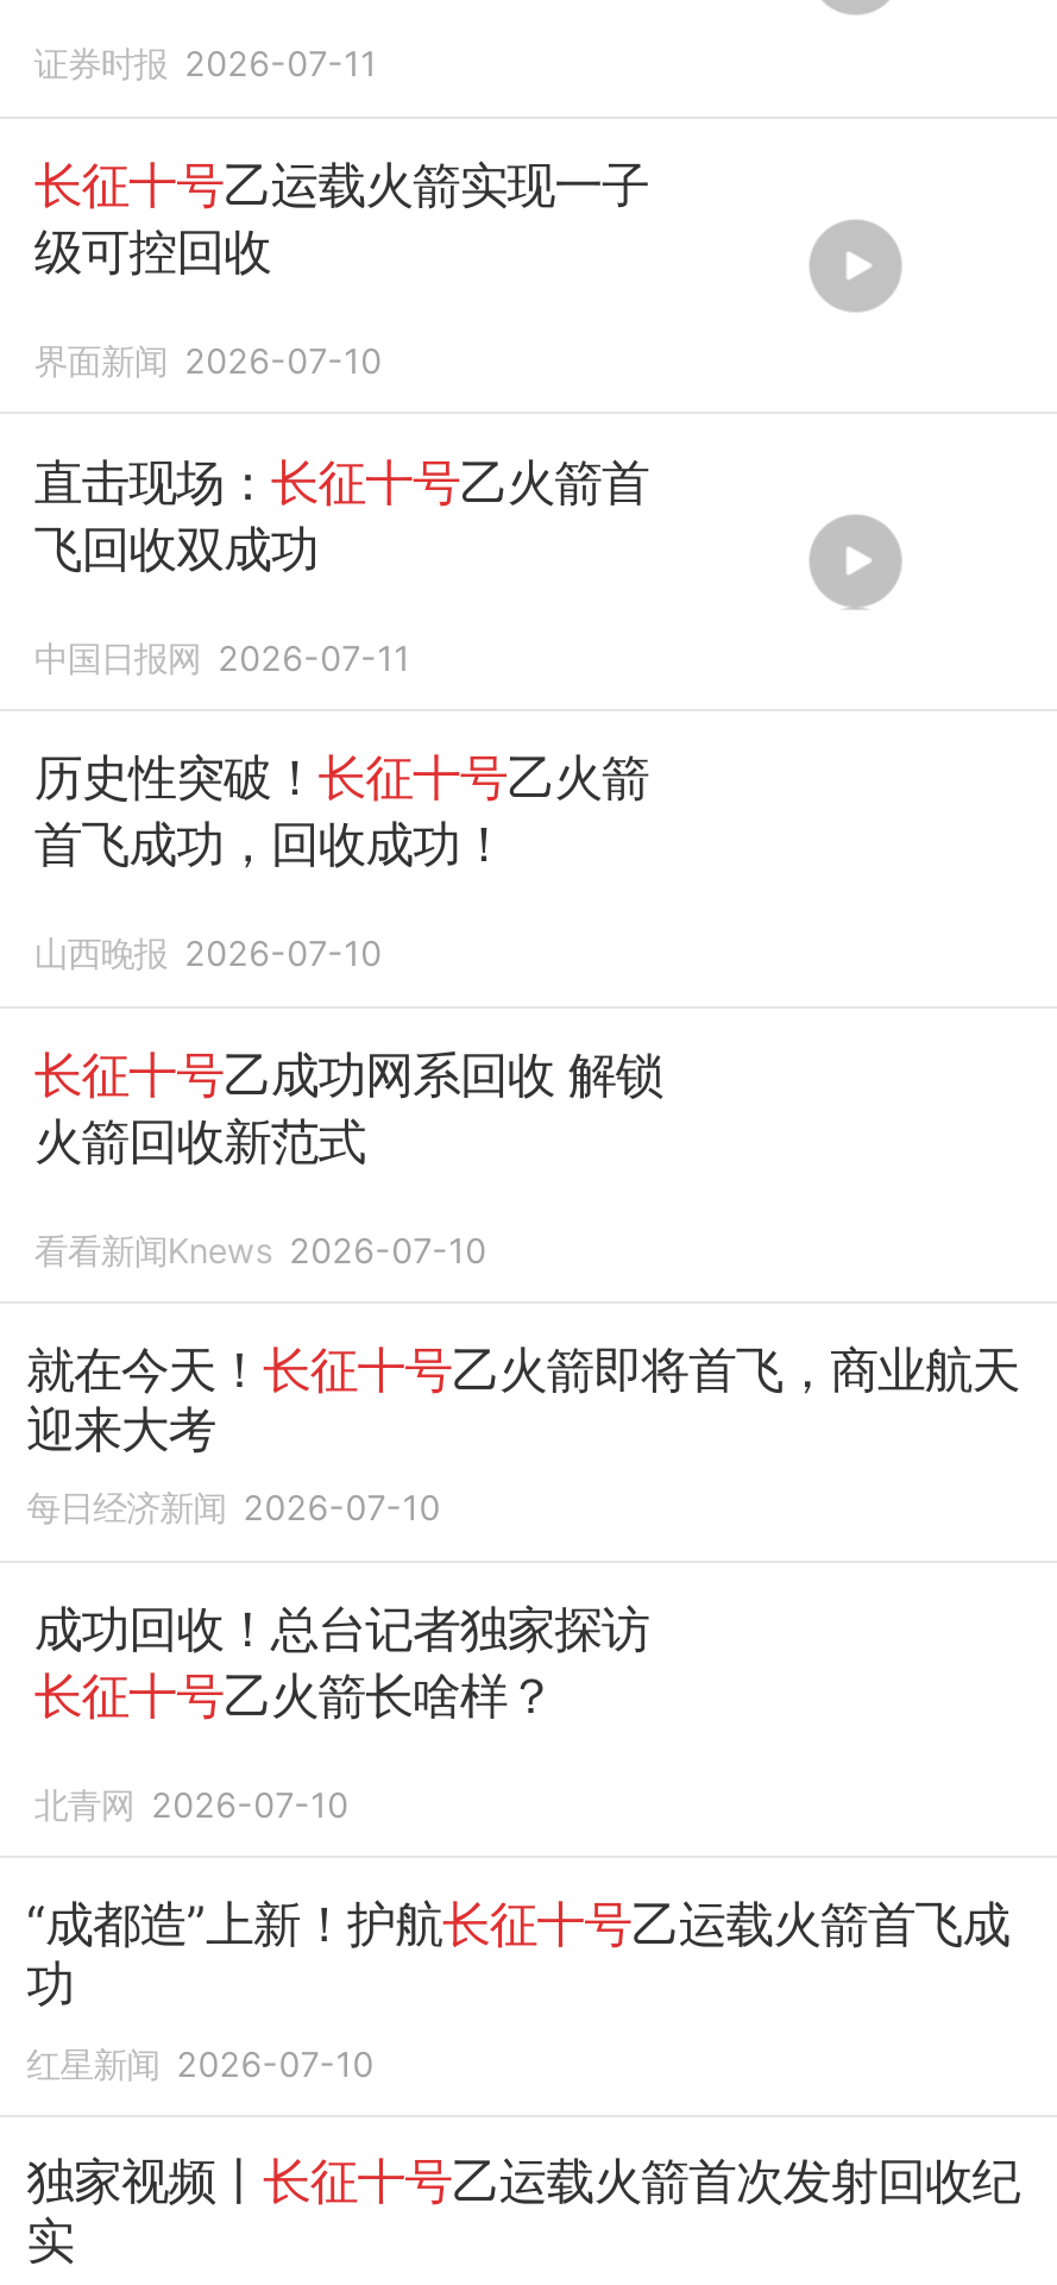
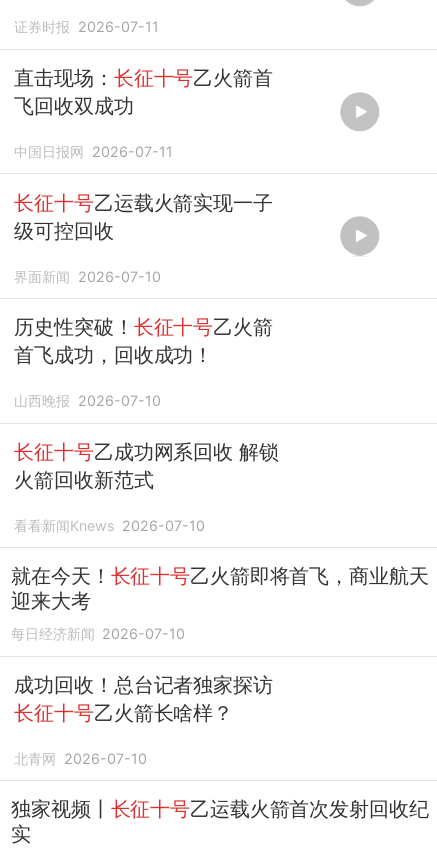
moved down: 长征十号乙运载火箭实现一子 | 级可控回收 | 界面新闻 2026-07-10

moved up: 直击现场：长征十号乙火箭首 | 飞回收双成功 | 中国日报网 2026-07-11

- “成都造”上新！护航长征十号乙运载火箭首飞成
- 功
- 红星新闻 2026-07-10
